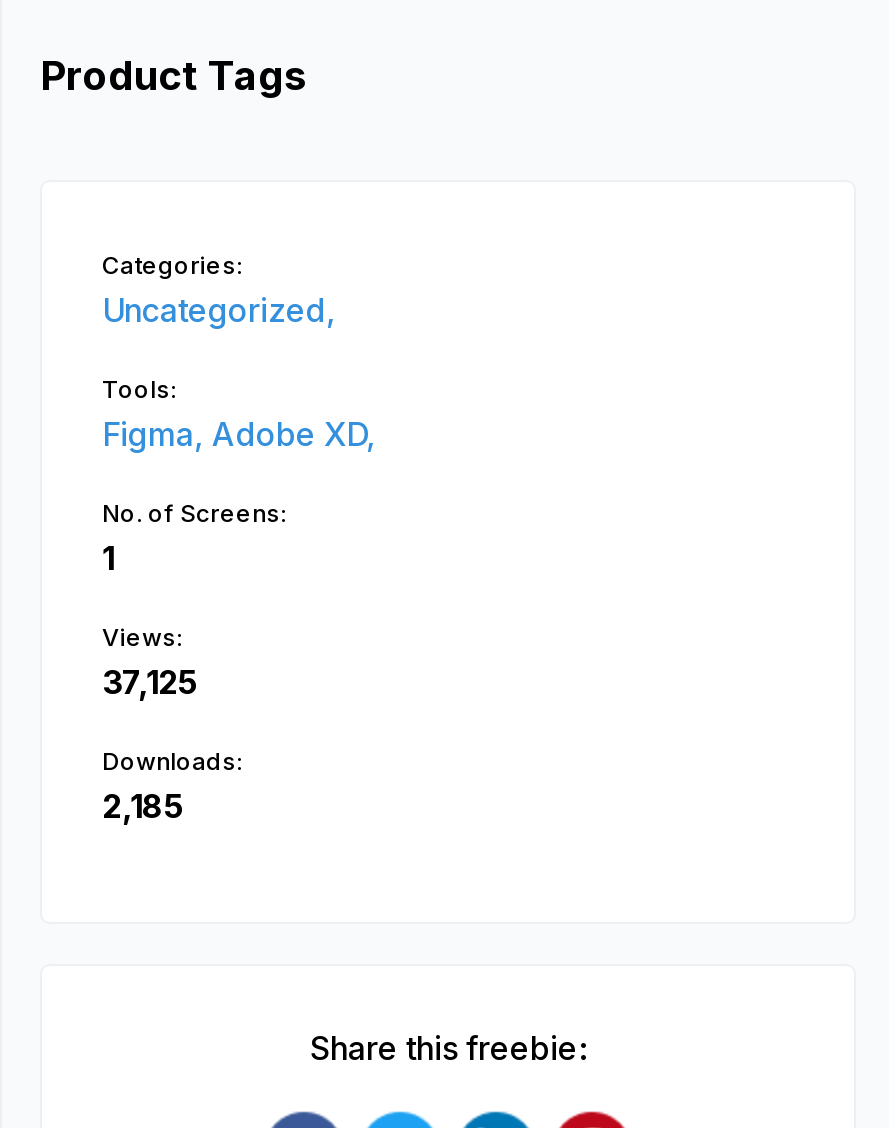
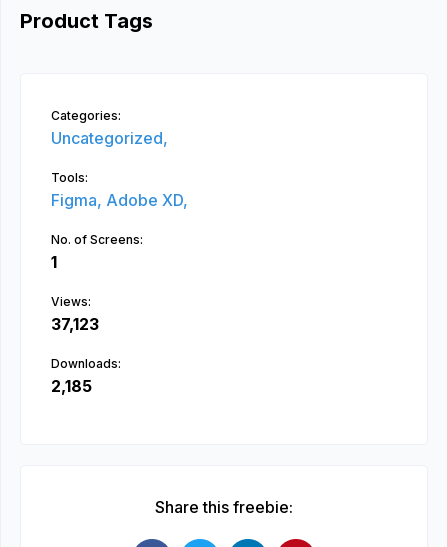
- 37,125
+ 37,123
